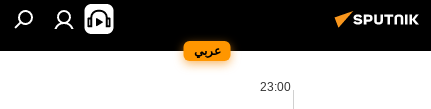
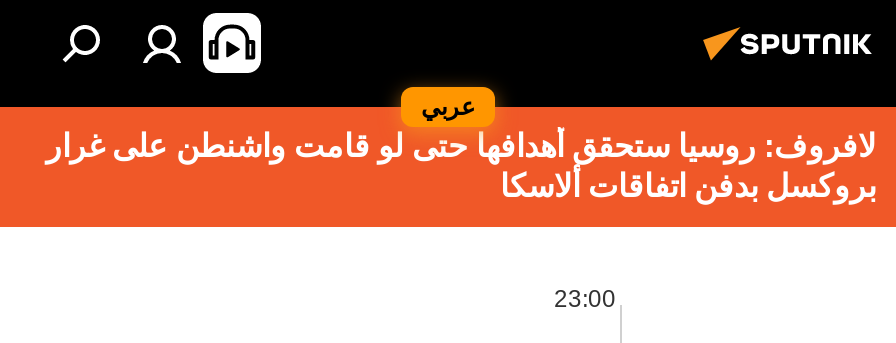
+ [image]
+ لافروف: روسيا ستحقق أهدافها حتى لو قامت واشنطن على غرار
+ بروكسل بدفن اتفاقات ألاسكا
